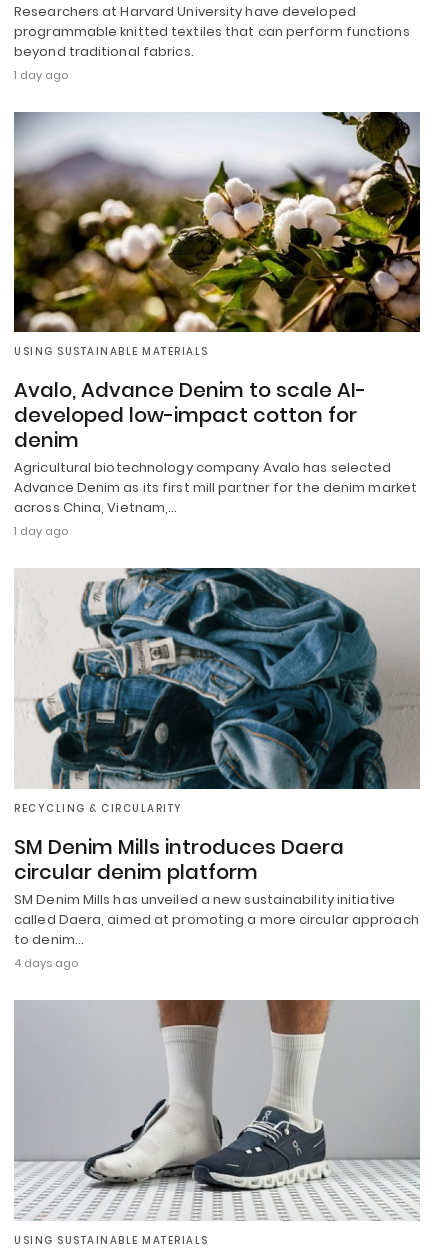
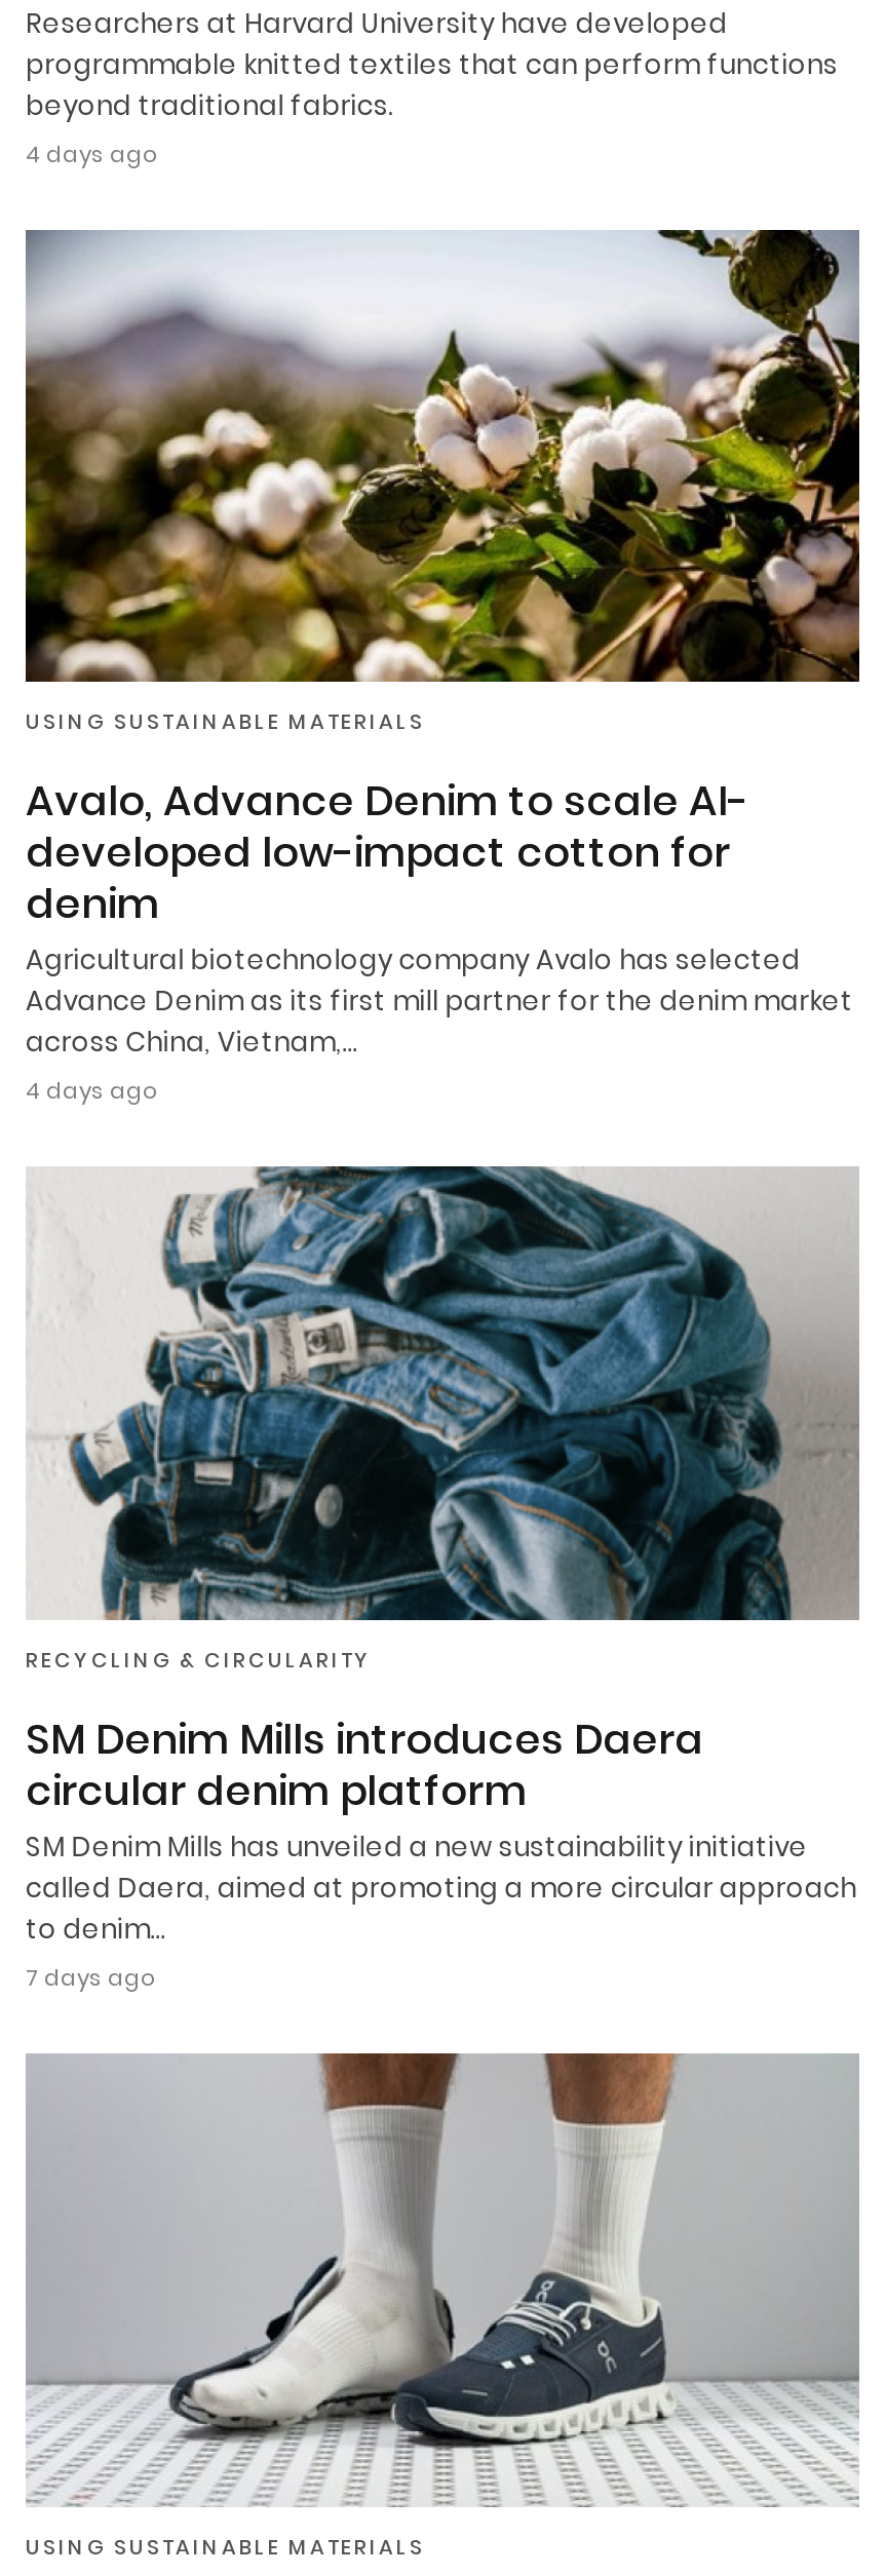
- 1 day ago
+ 4 days ago

- 1 day ago
+ 4 days ago

- 4 days ago
+ 7 days ago
